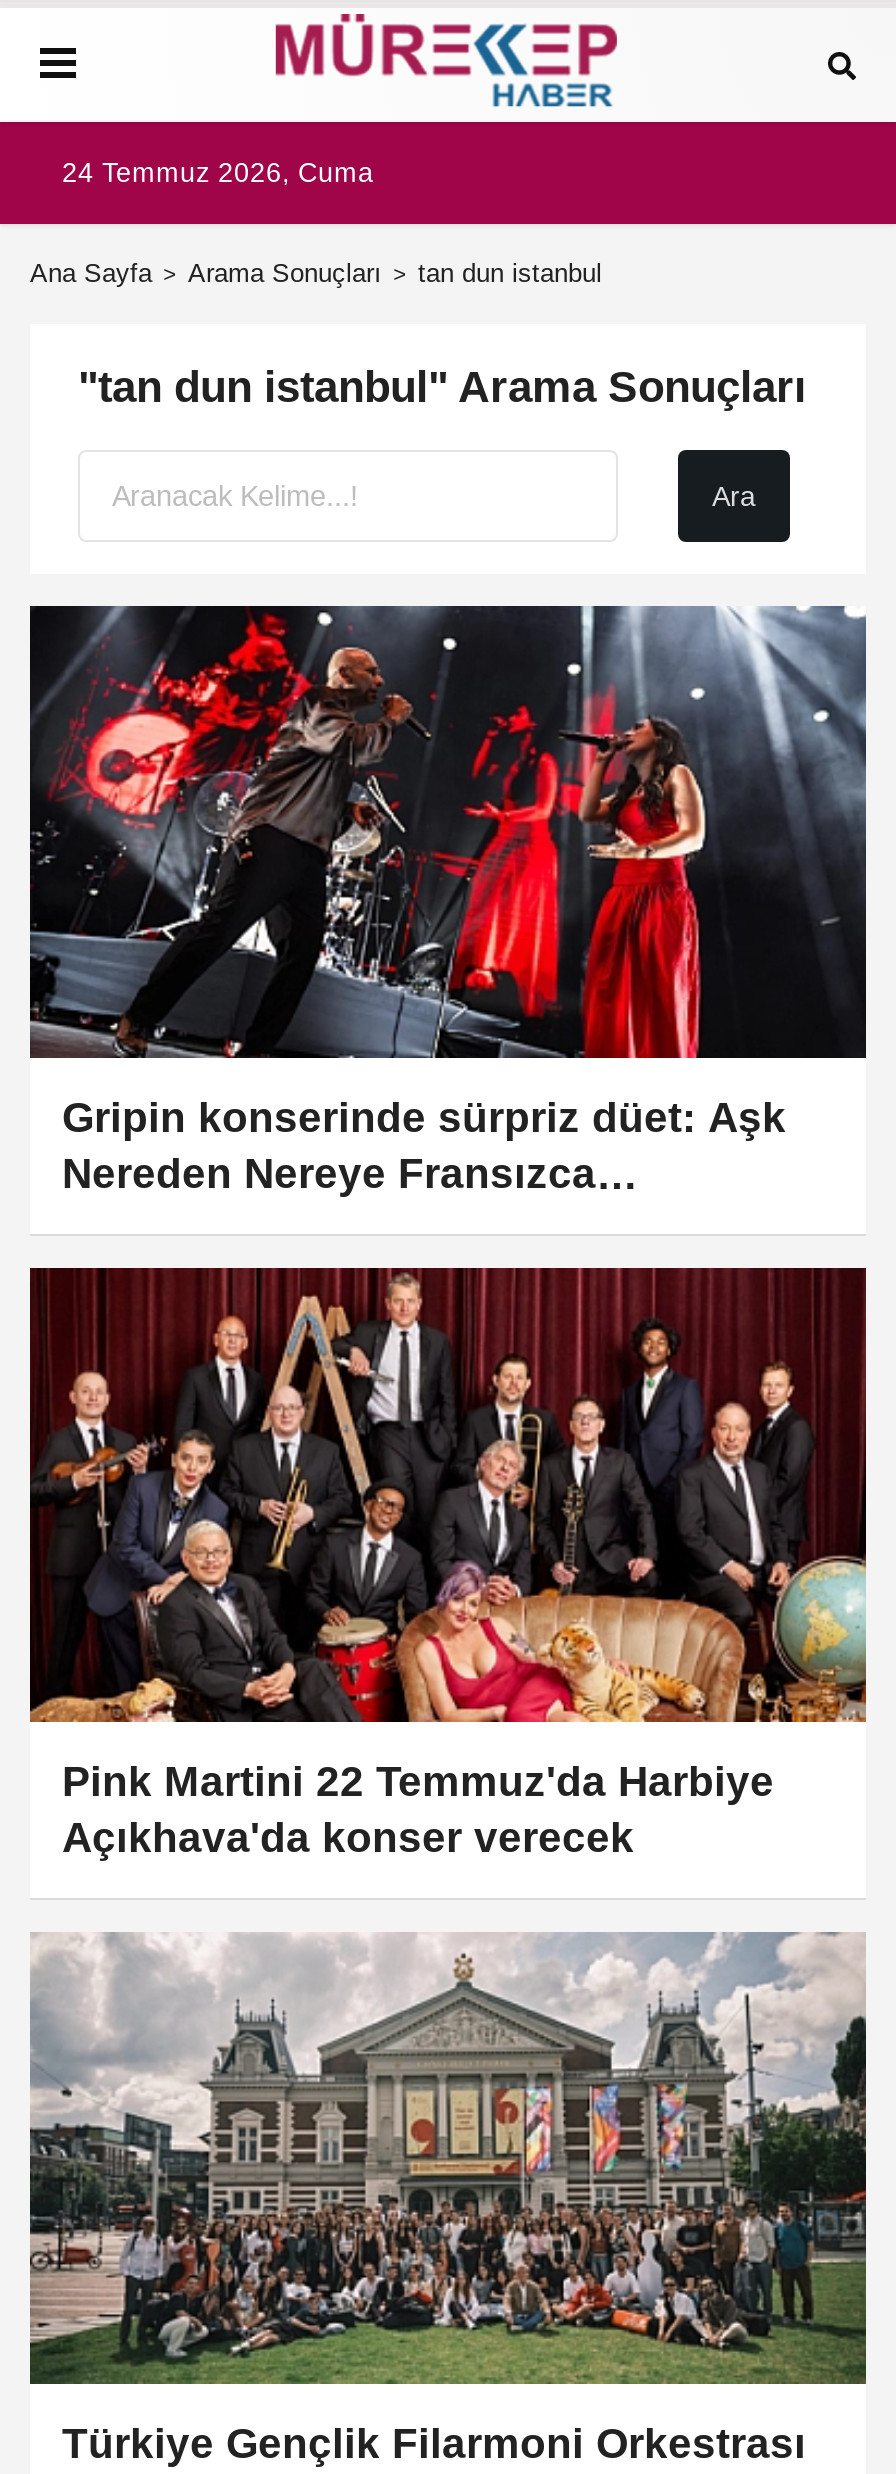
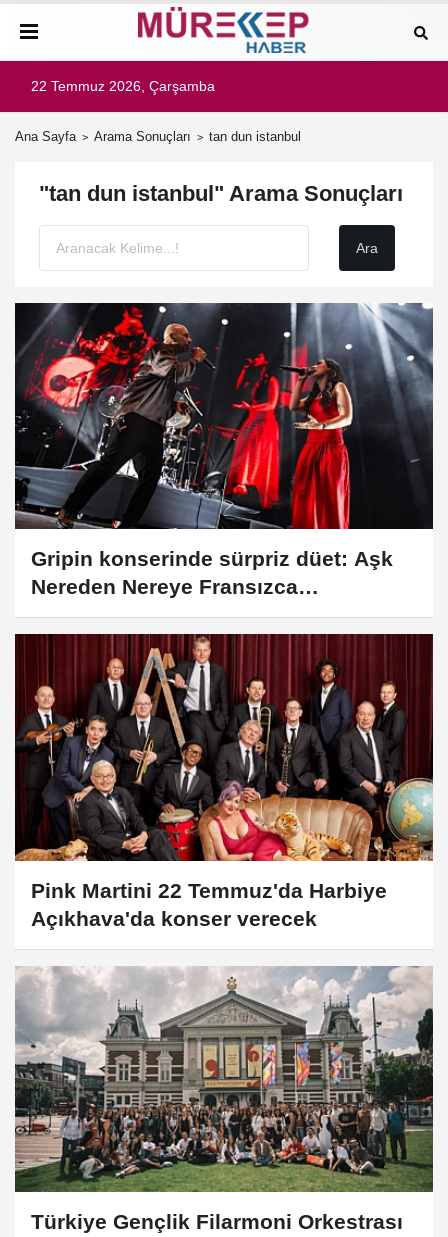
- 24 Temmuz 2026, Cuma
+ 22 Temmuz 2026, Çarşamba
